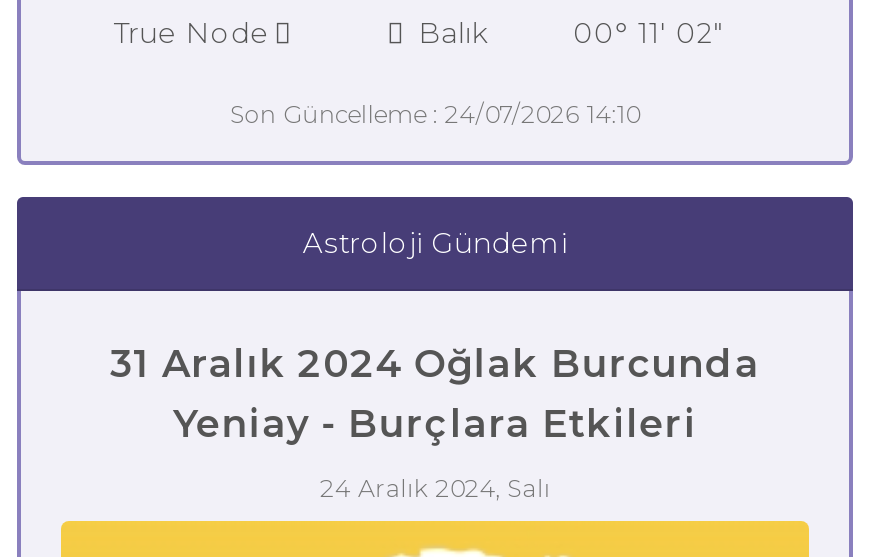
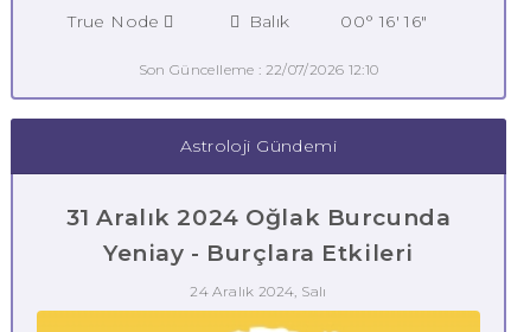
- 00° 11' 02"
+ 00° 16' 16"

- Son Güncelleme : 24/07/2026 14:10
+ Son Güncelleme : 22/07/2026 12:10
